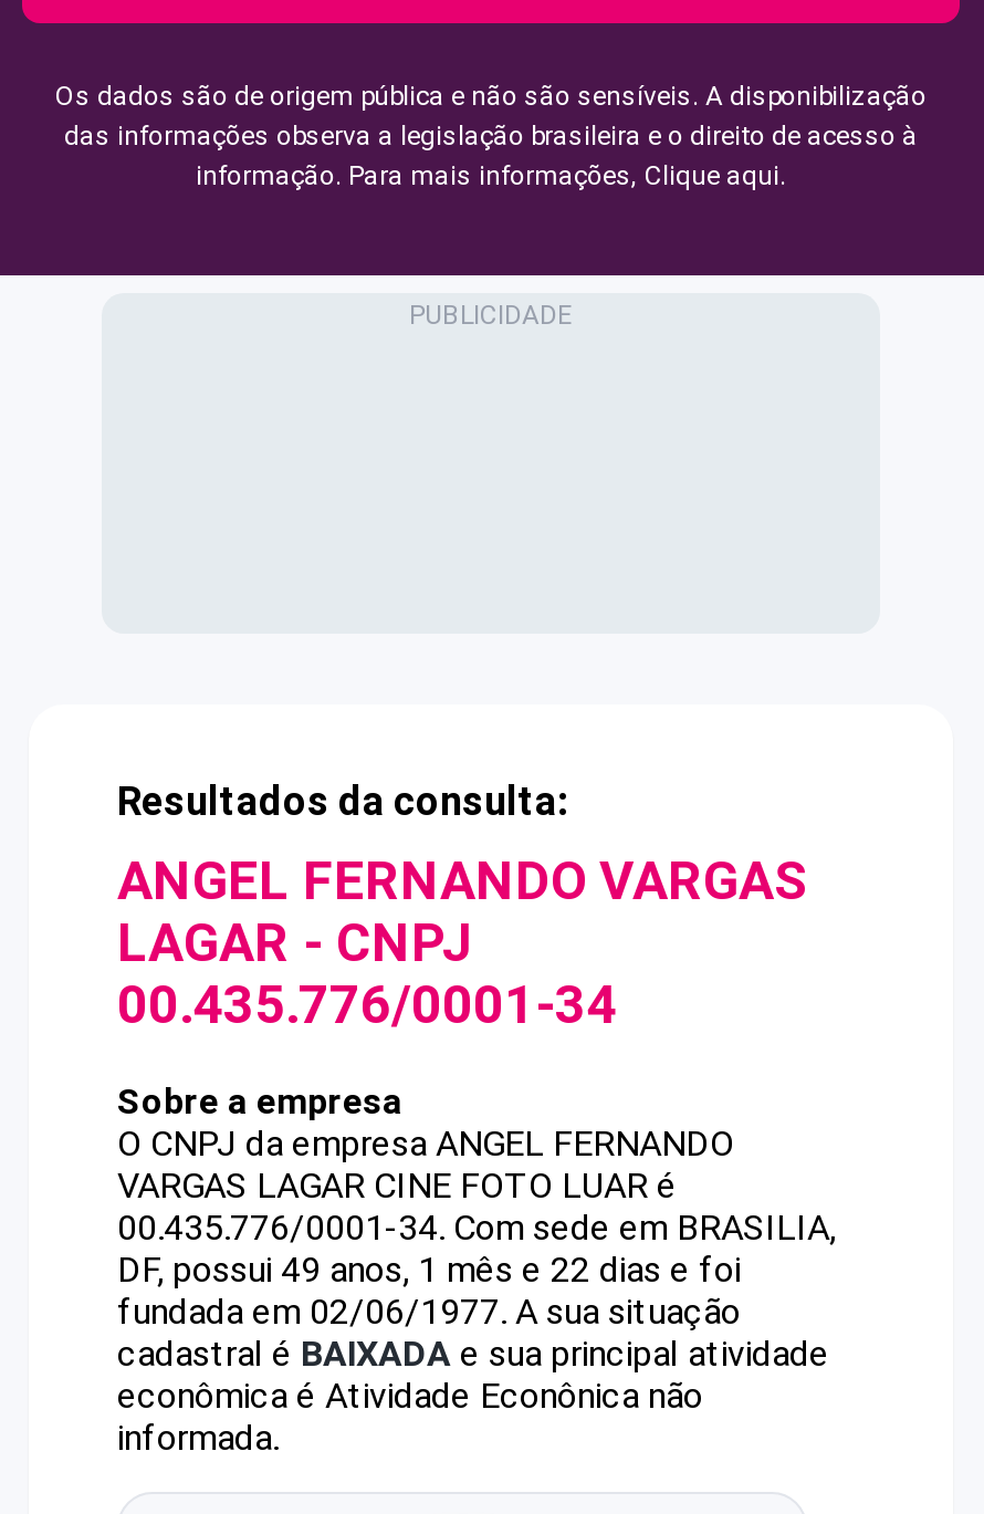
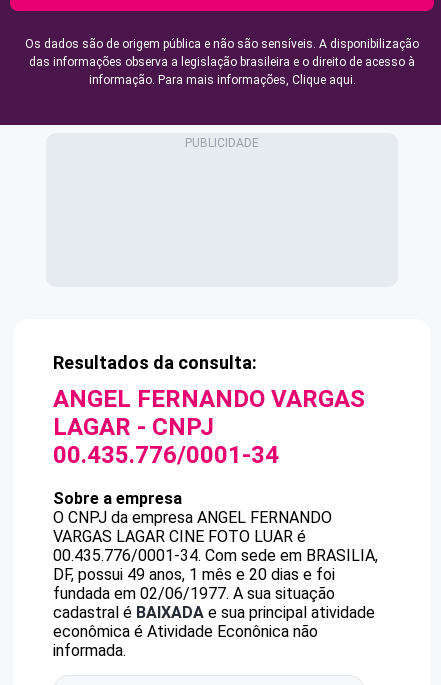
- DF, possui 49 anos, 1 mês e 22 dias e foi
+ DF, possui 49 anos, 1 mês e 20 dias e foi
